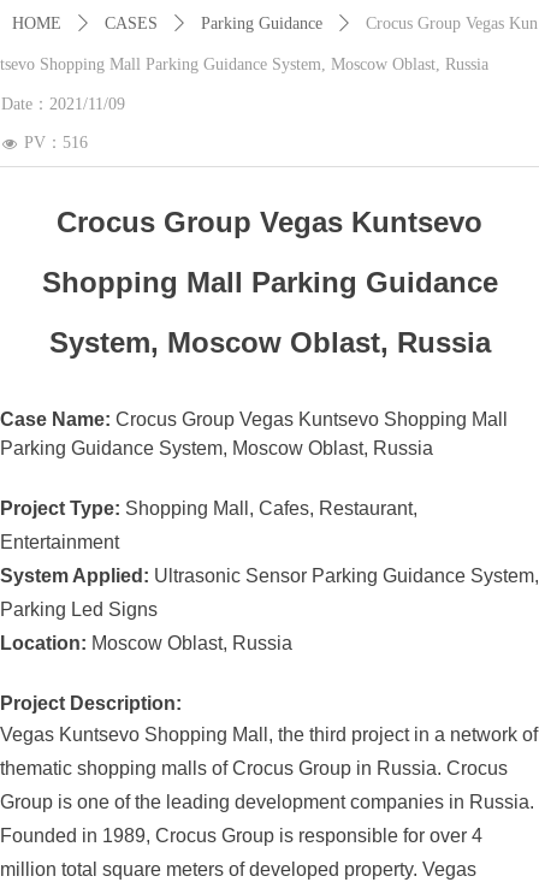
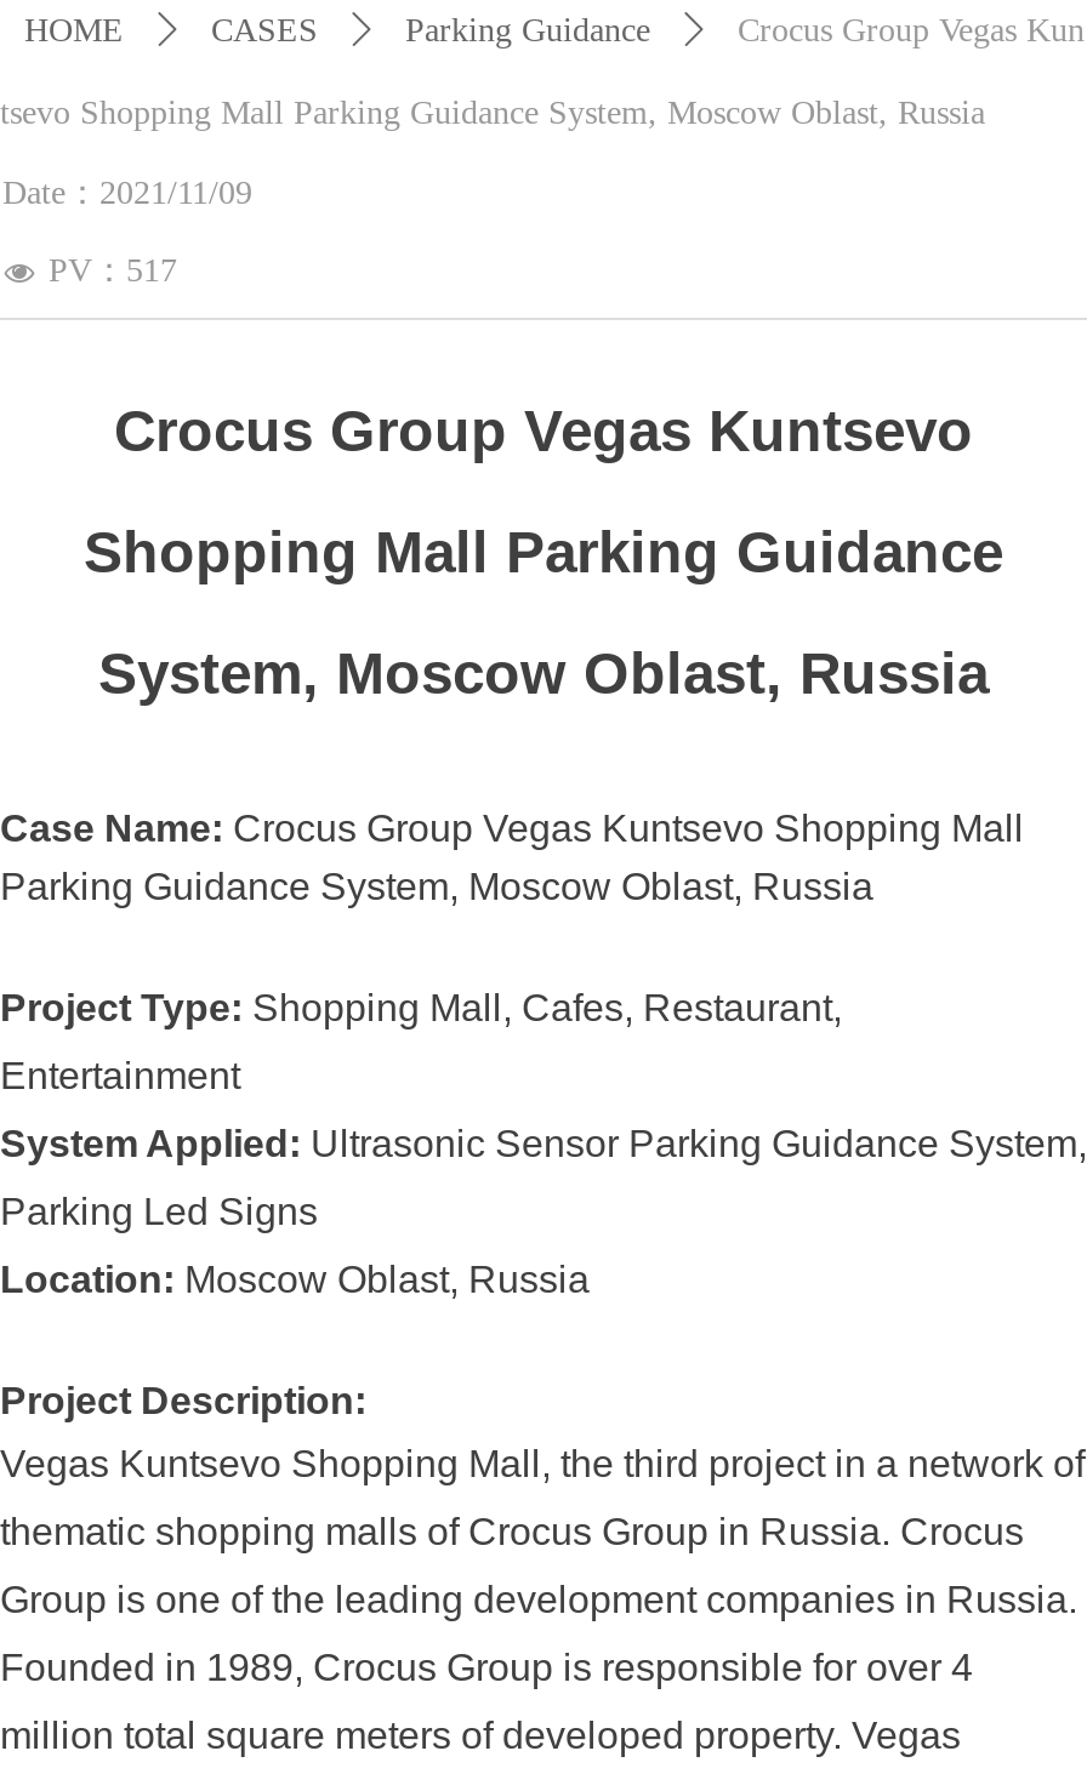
- 넶 PV：516
+ 넶 PV：517
